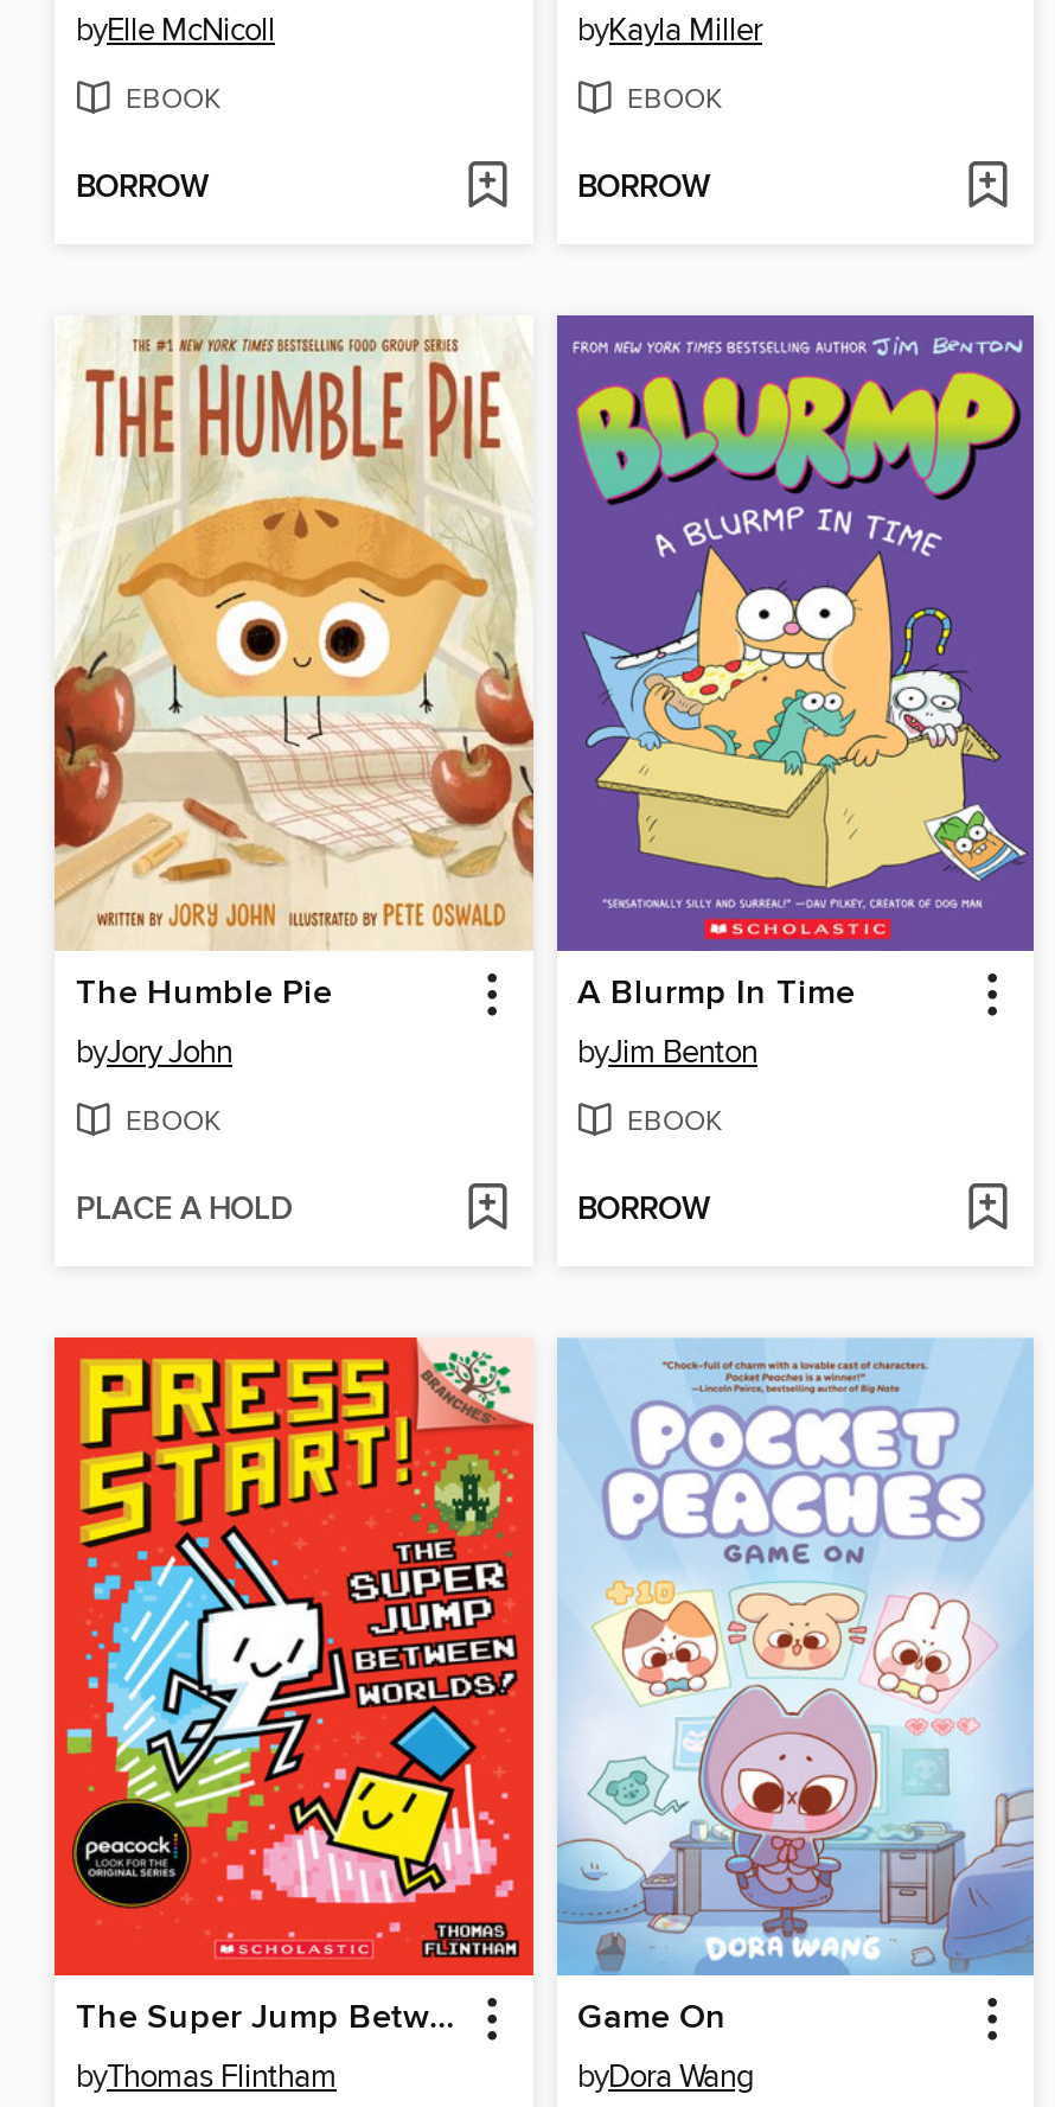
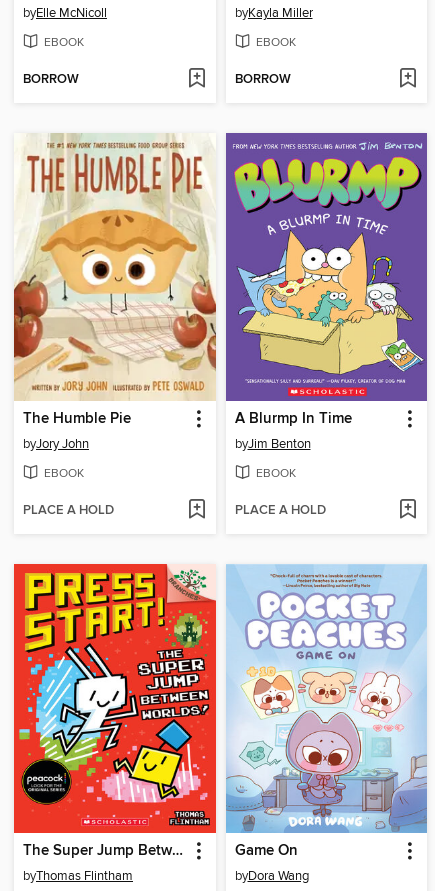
- BORROW
+ PLACE A HOLD
